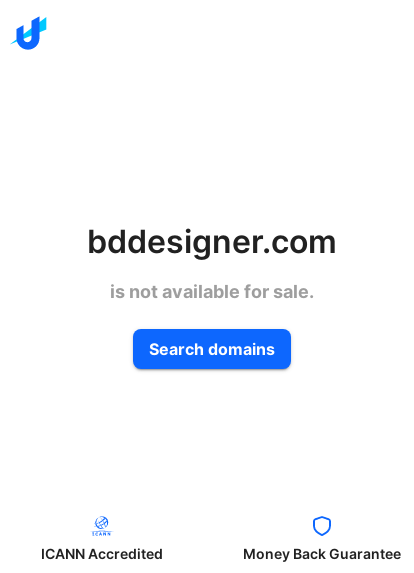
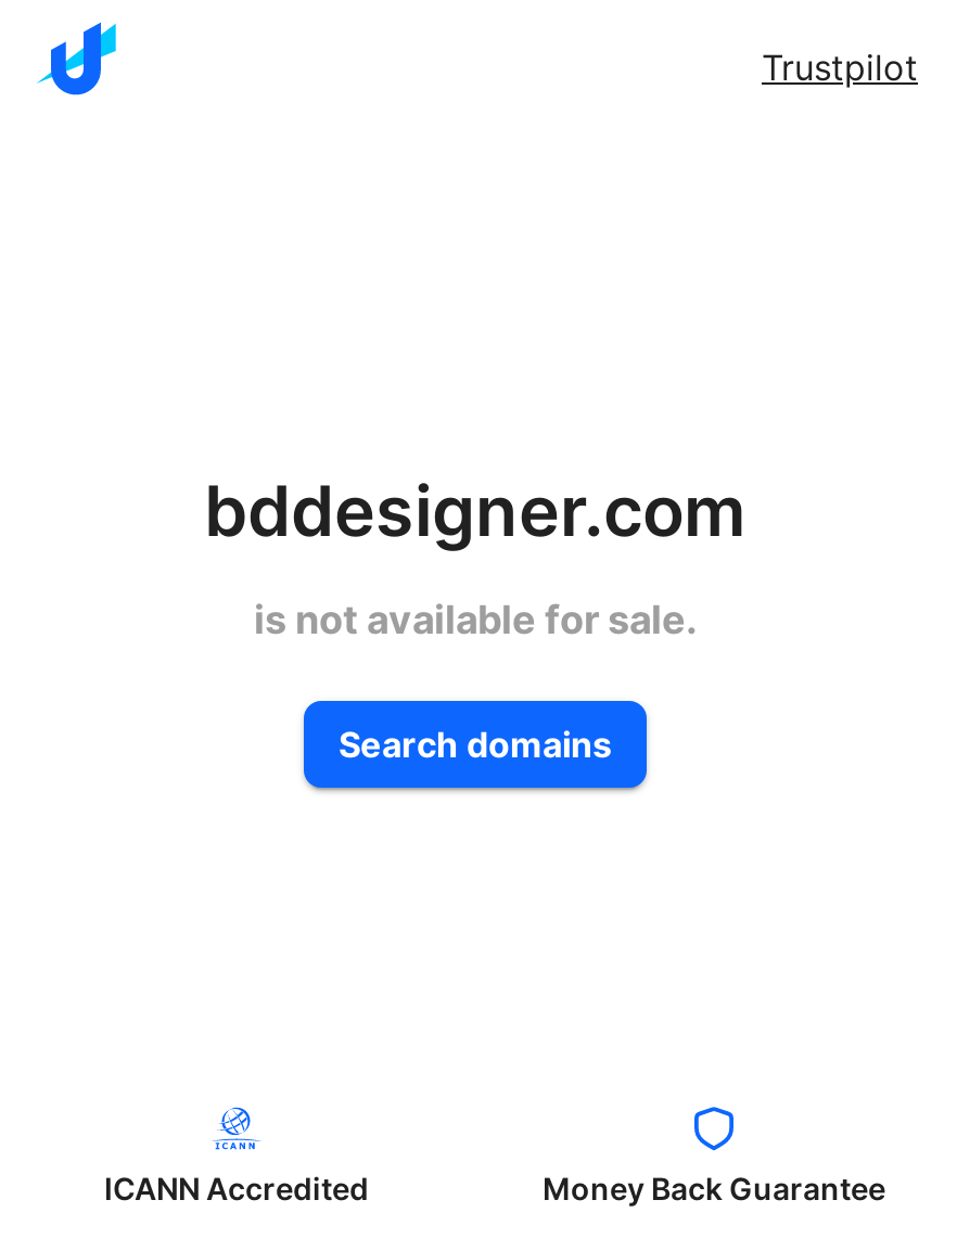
+ Trustpilot
